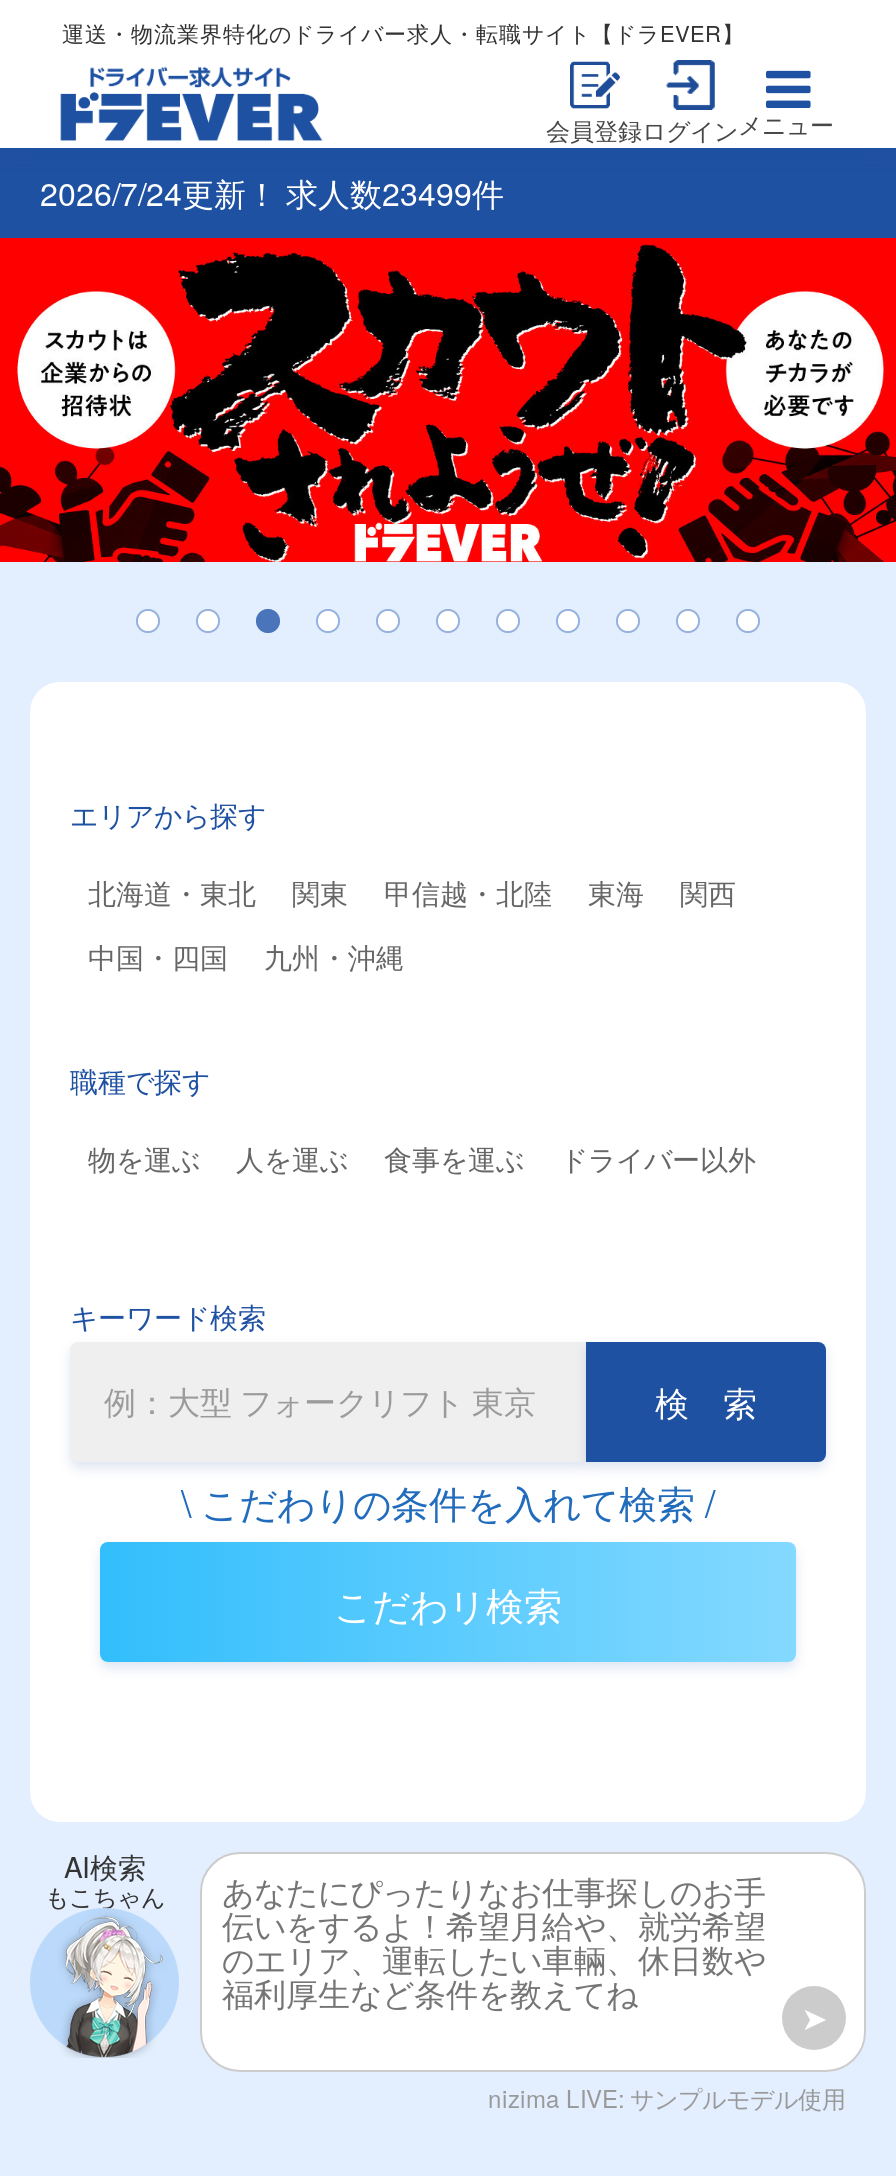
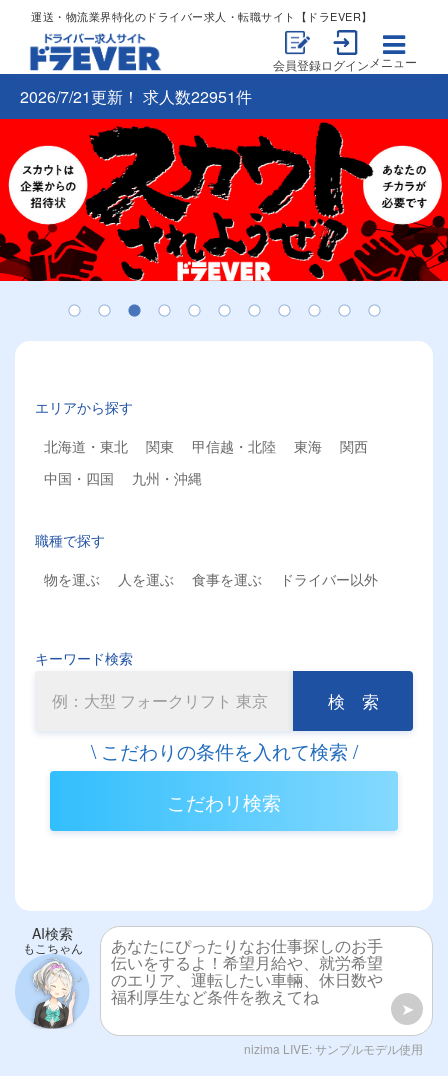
- 2026/7/24更新！ 求人数23499件
+ 2026/7/21更新！ 求人数22951件
